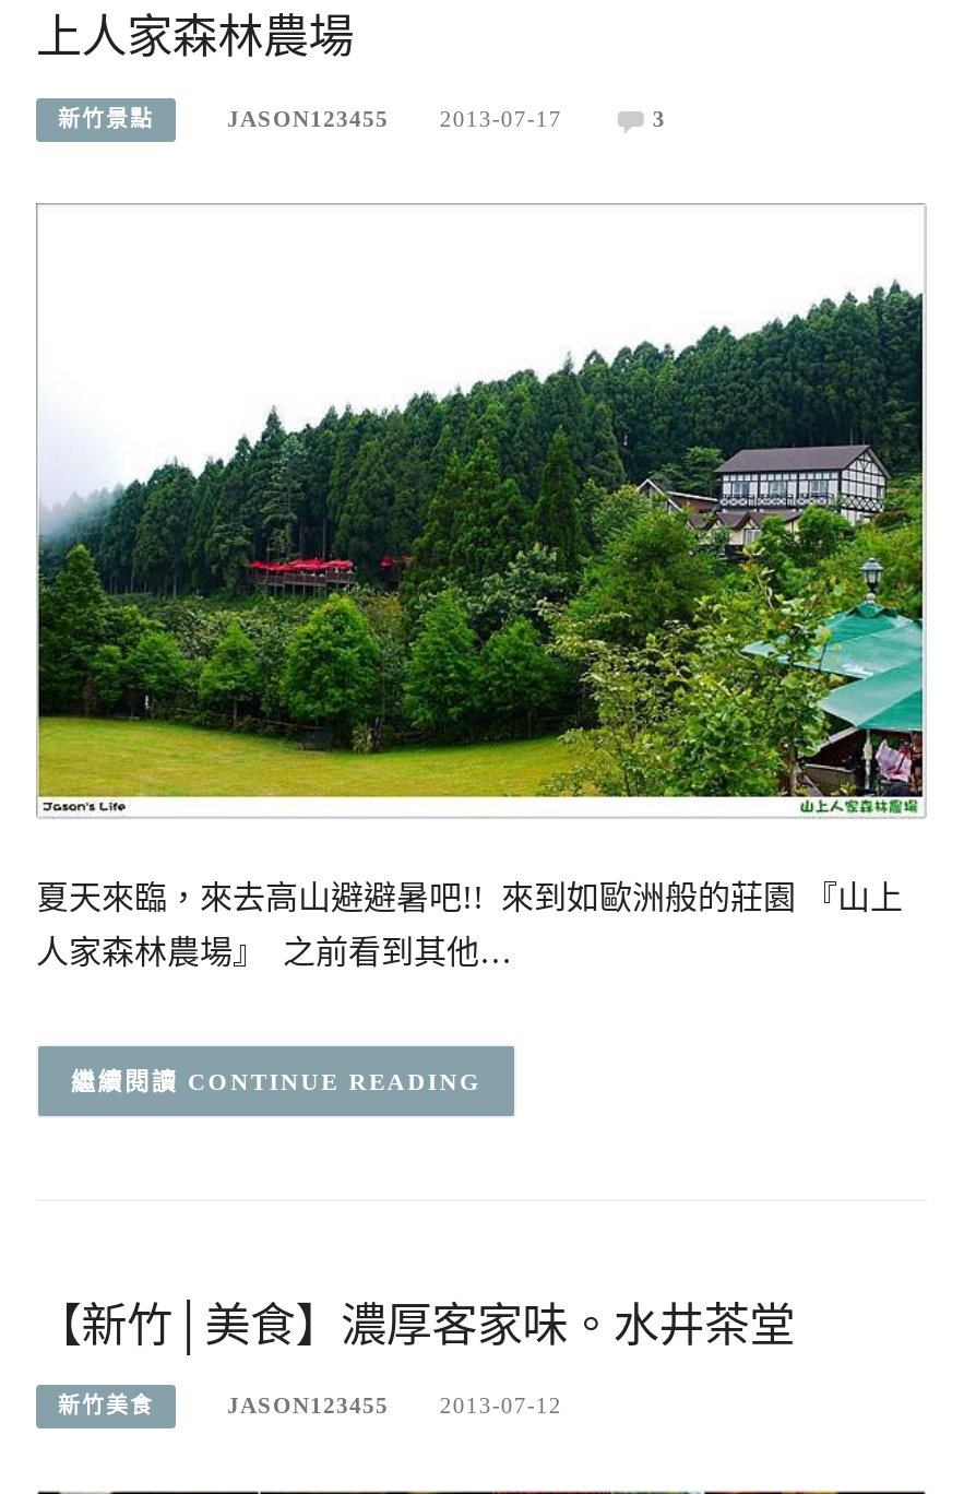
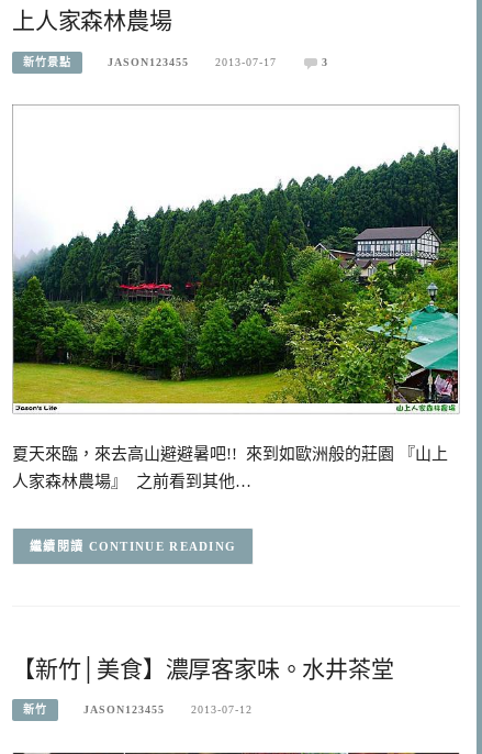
- 新竹美食
+ 新竹
